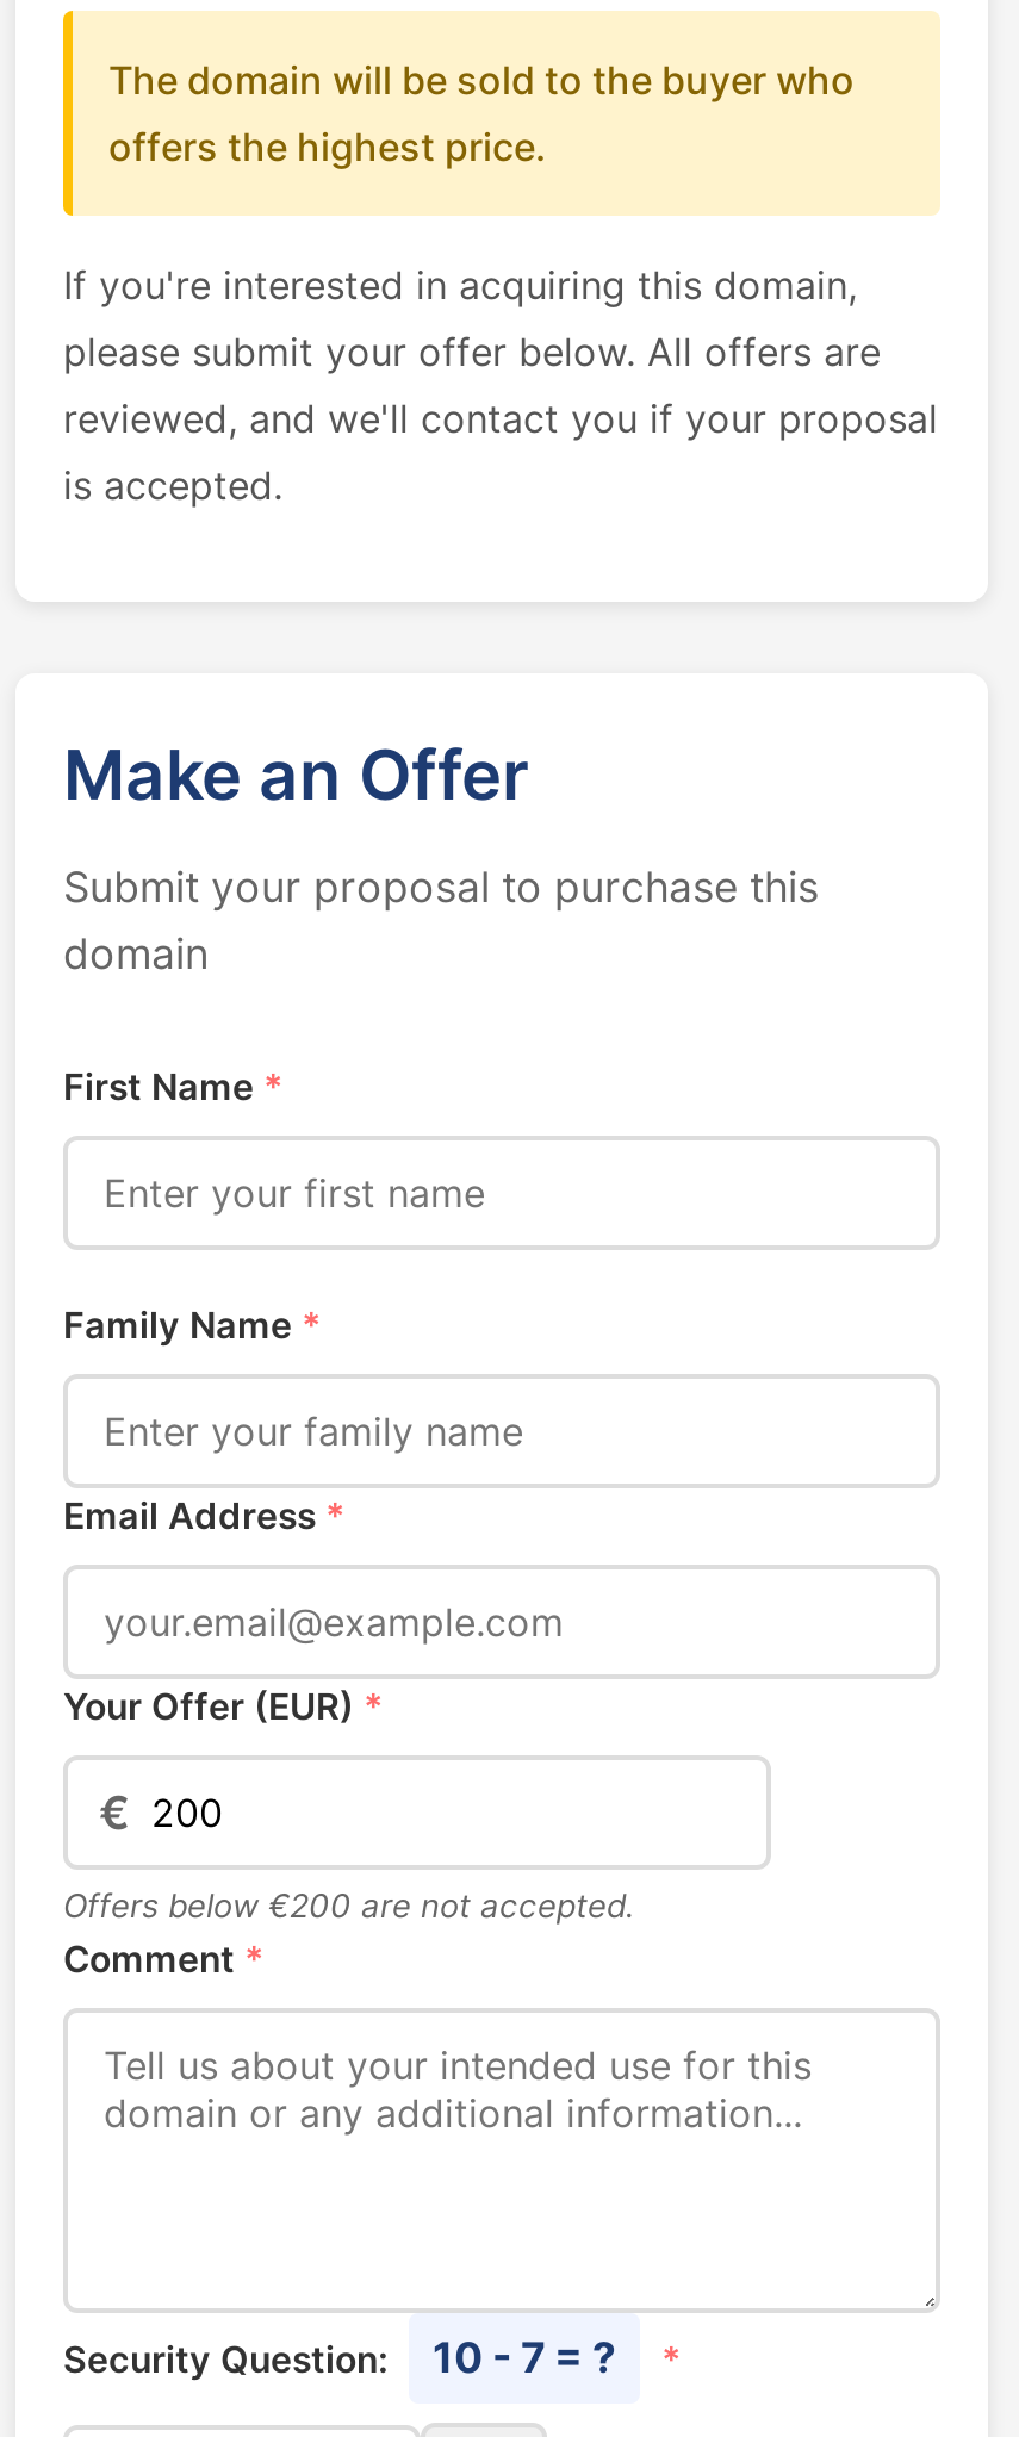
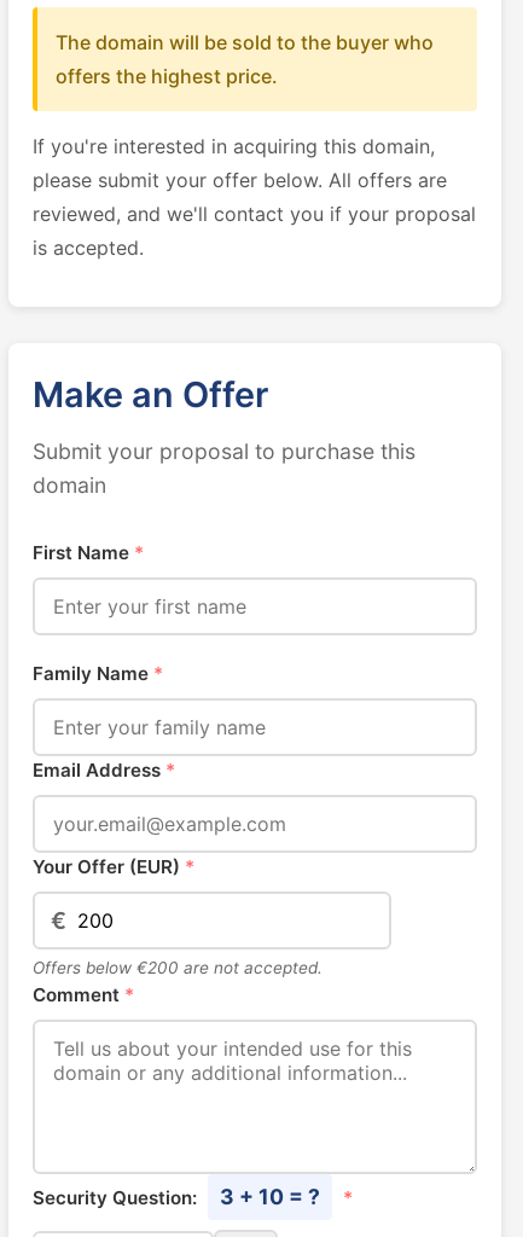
- 10 - 7 = ?
+ 3 + 10 = ?
